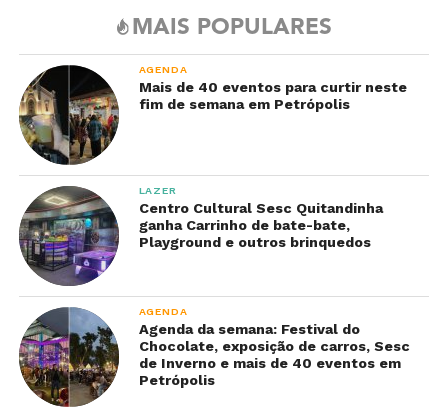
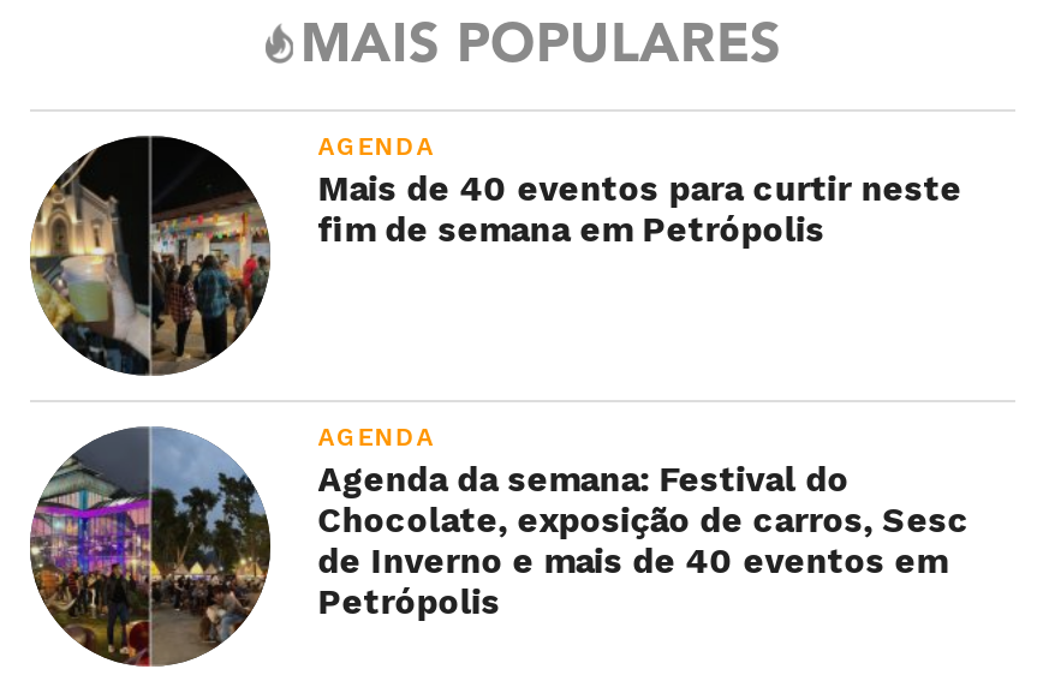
- [image]
- LAZER
- Centro Cultural Sesc Quitandinha
- ganha Carrinho de bate-bate,
- Playground e outros brinquedos
